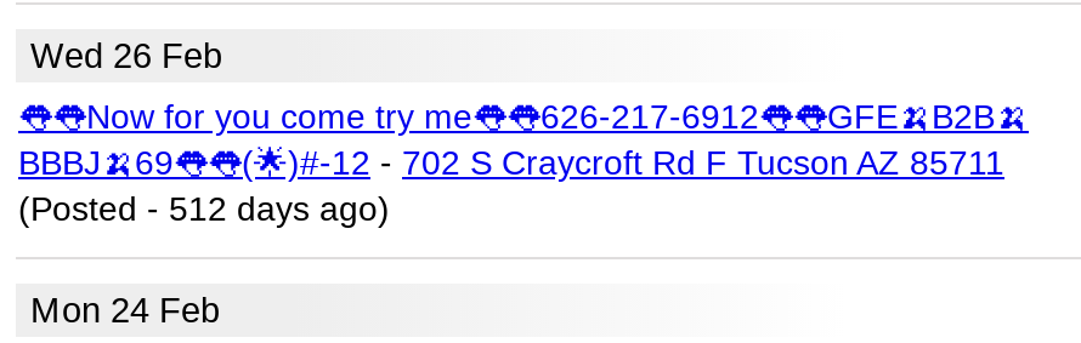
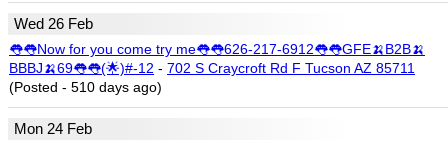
- (Posted - 512 days ago)
+ (Posted - 510 days ago)
